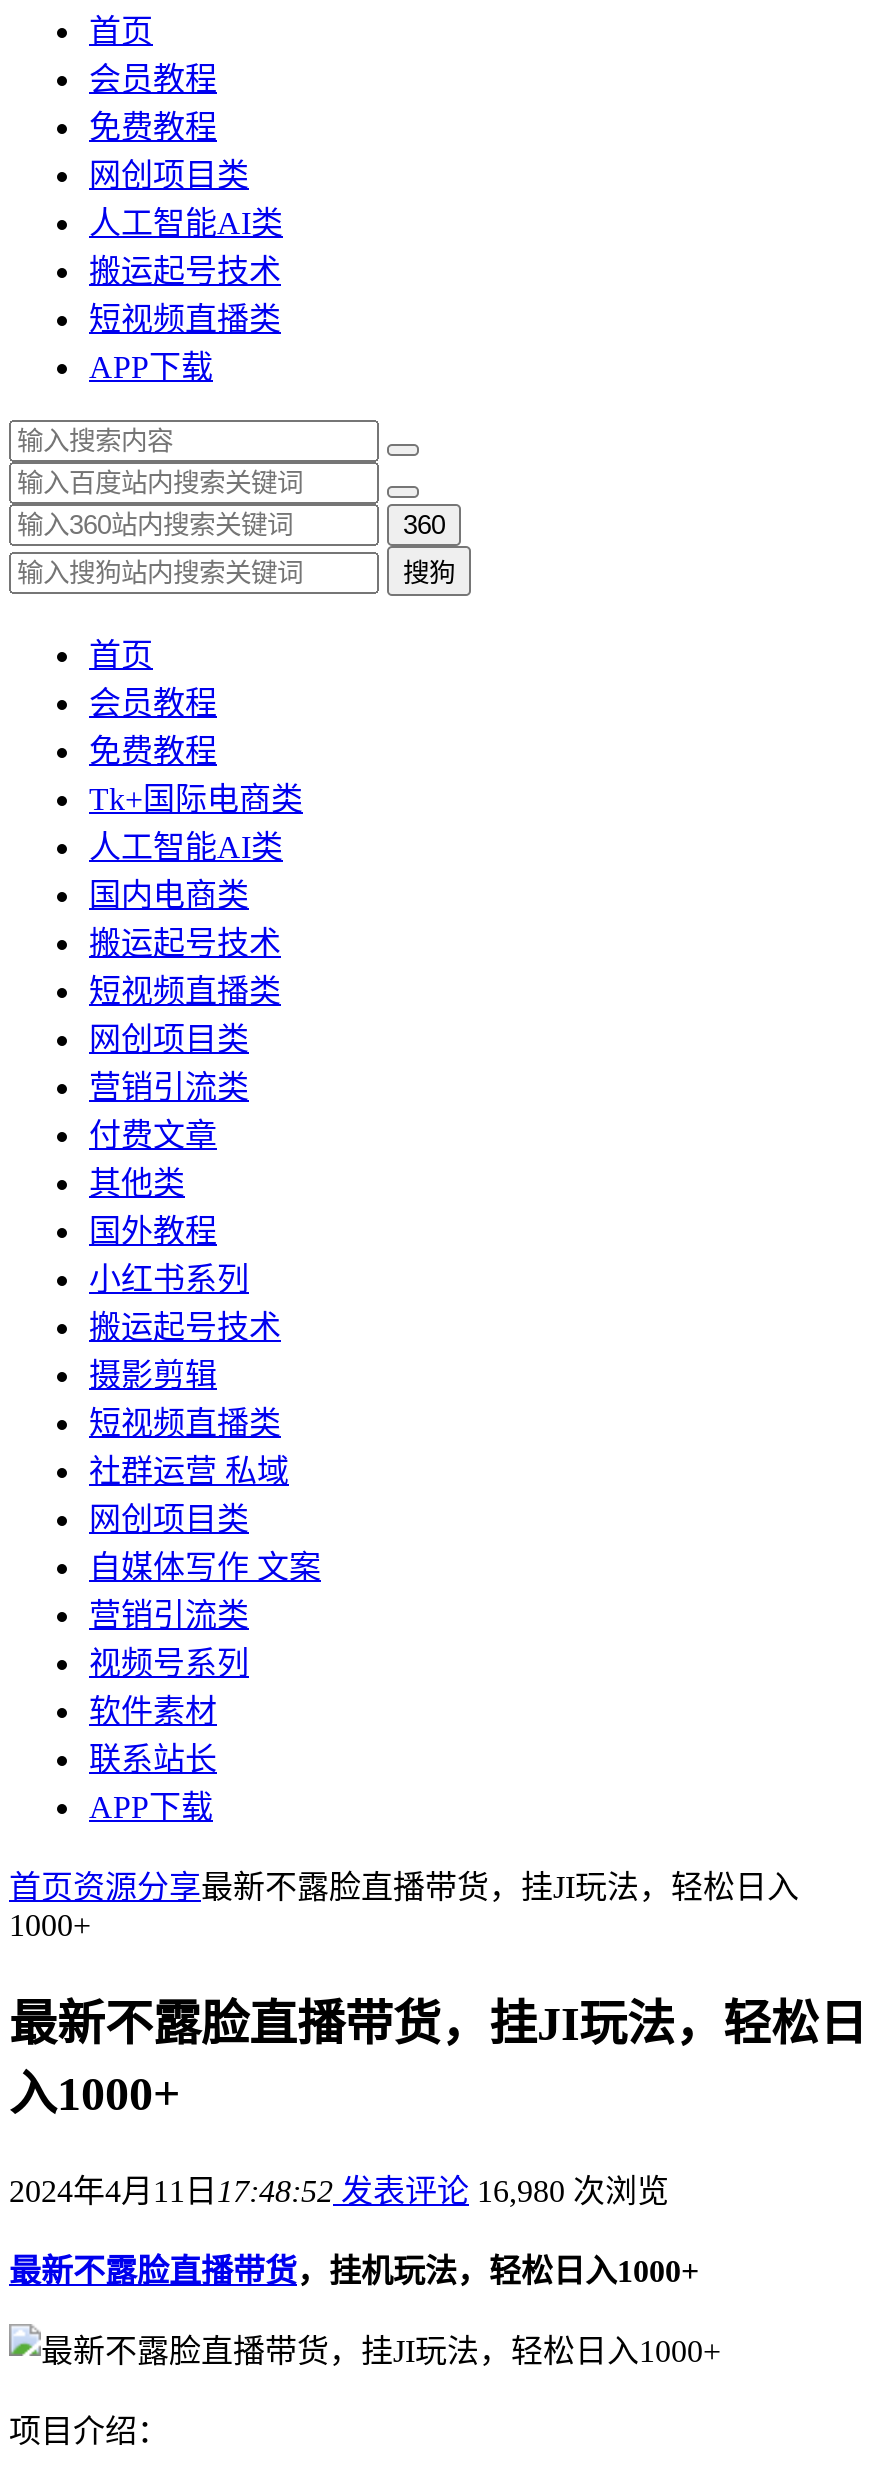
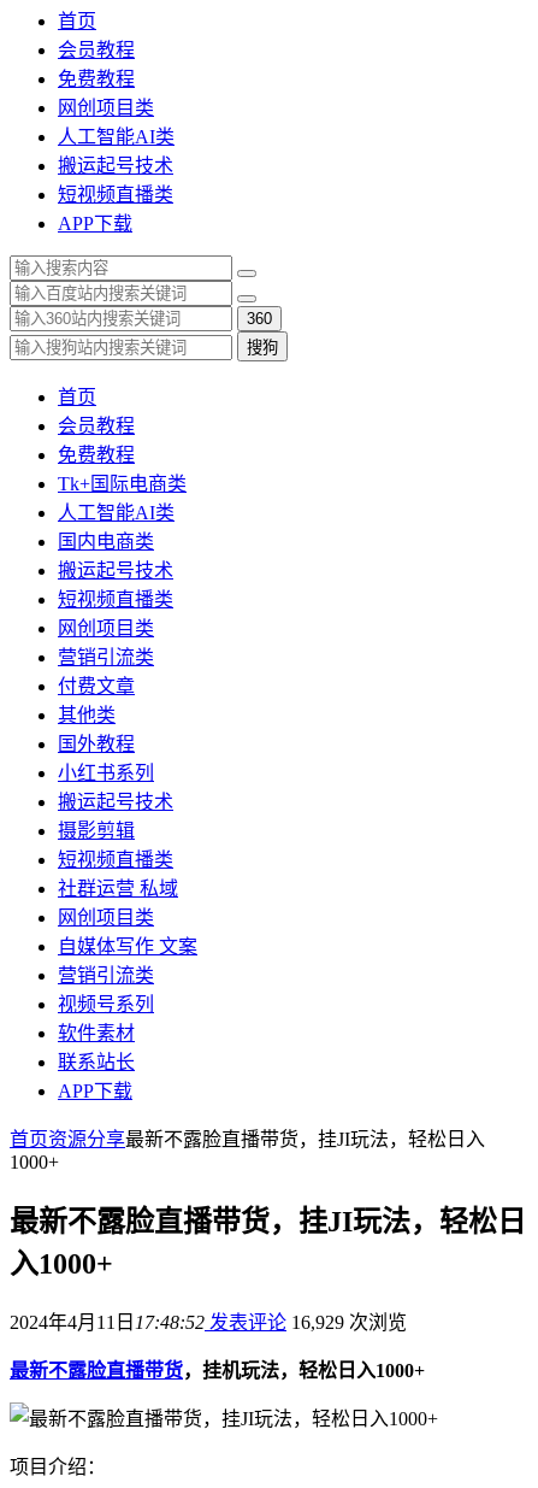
- 2024年4月11日17:48:52发表评论16,980 次浏览
+ 2024年4月11日17:48:52发表评论16,929 次浏览
